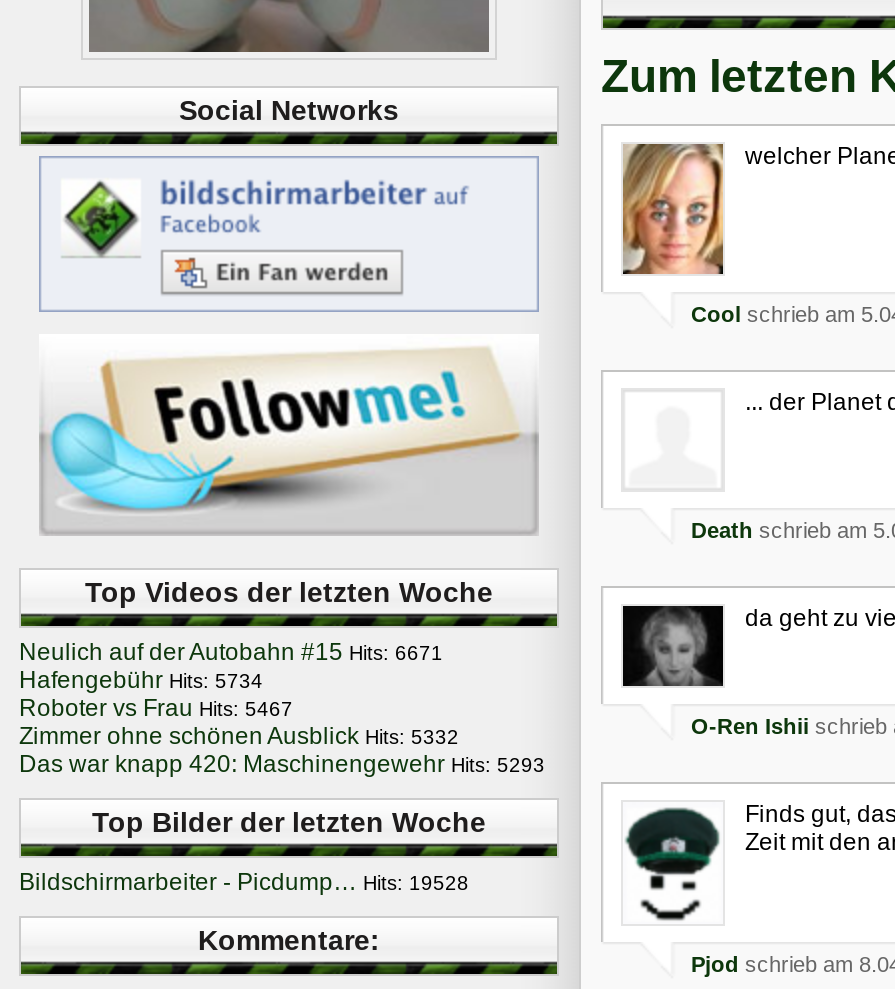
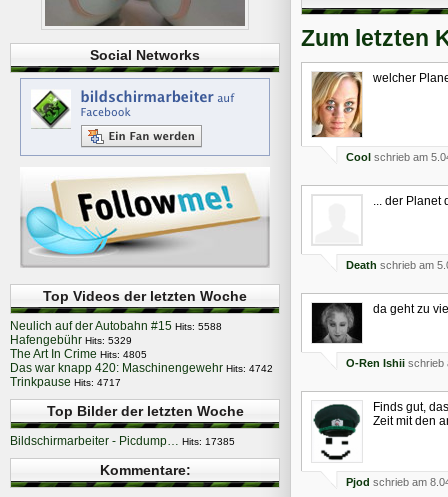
- Neulich auf der Autobahn #15 Hits: 6671
- Hafengebühr Hits: 5734
- Roboter vs Frau Hits: 5467
- Zimmer ohne schönen Ausblick Hits: 5332
- Das war knapp 420: Maschinengewehr Hits: 5293
+ Neulich auf der Autobahn #15 Hits: 5588
+ Hafengebühr Hits: 5329
+ The Art In Crime Hits: 4805
+ Das war knapp 420: Maschinengewehr Hits: 4742
+ Trinkpause Hits: 4717

- Bildschirmarbeiter - Picdump… Hits: 19528
+ Bildschirmarbeiter - Picdump… Hits: 17385
